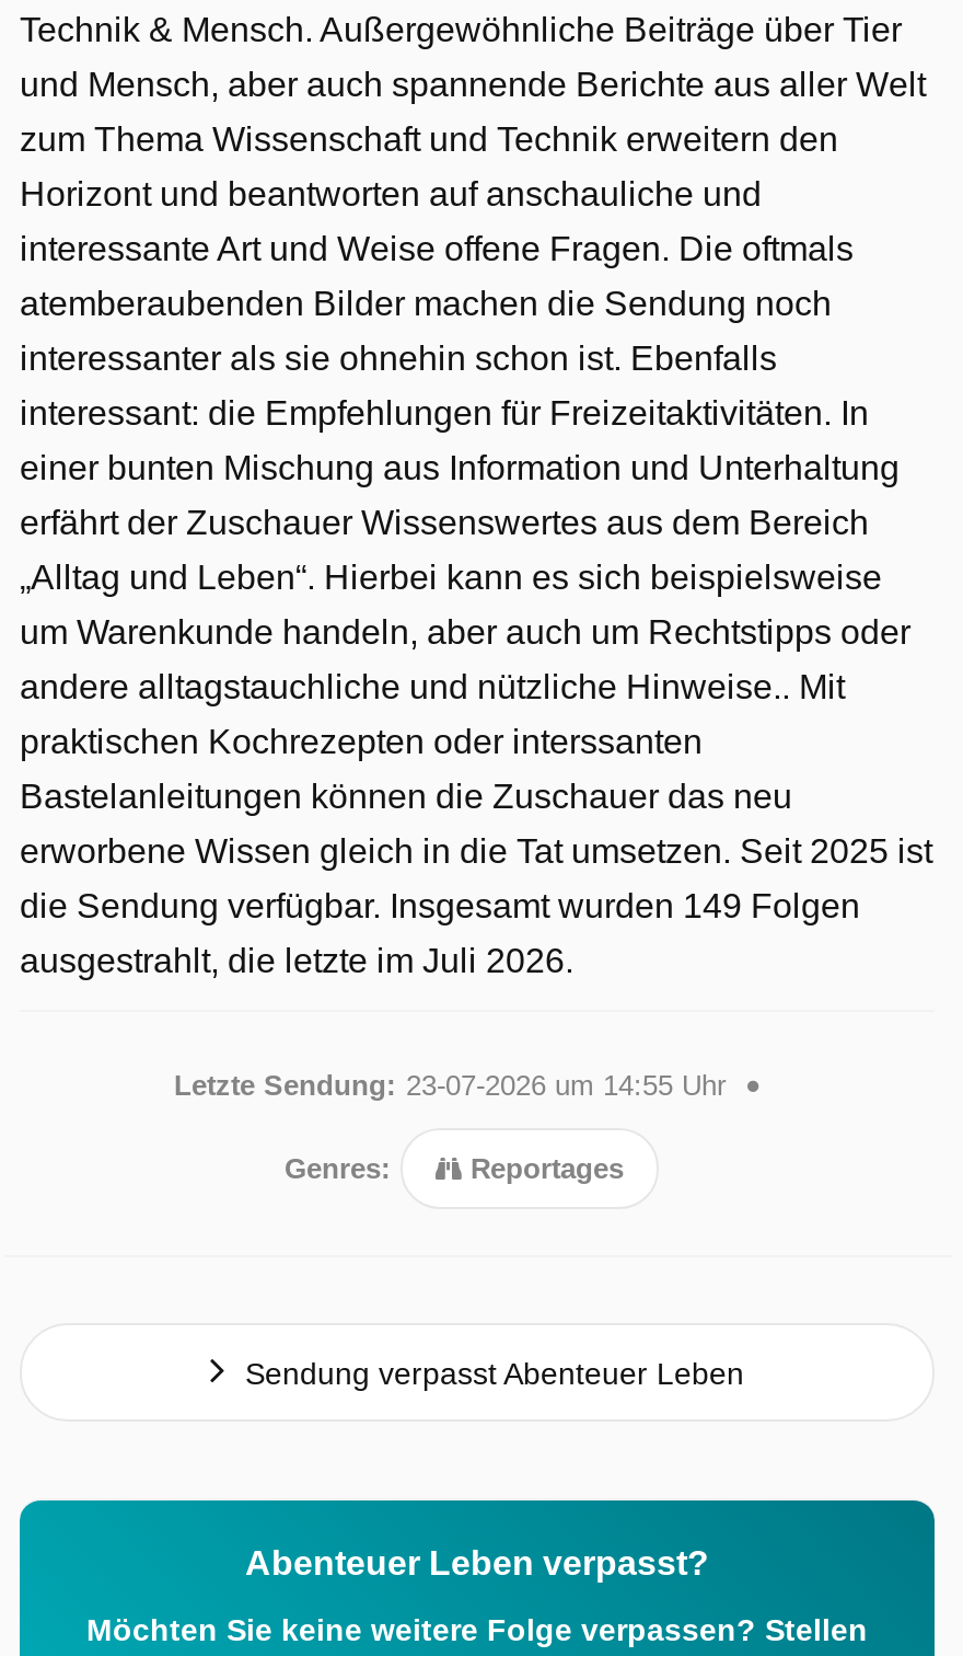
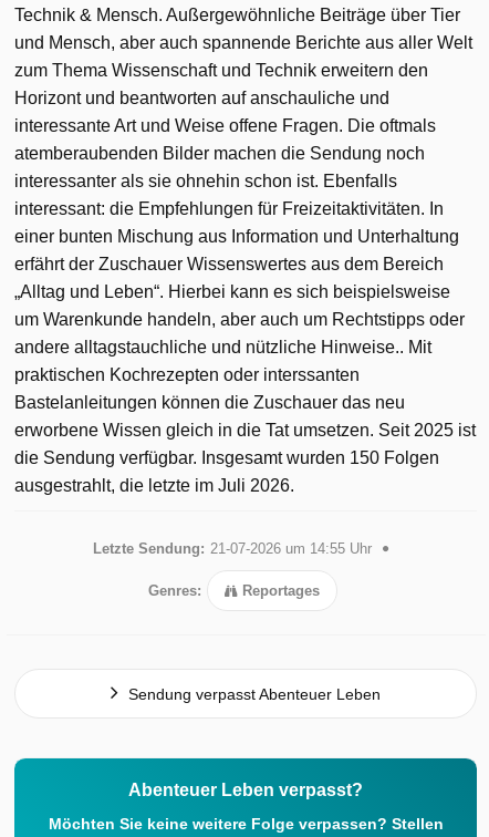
- die Sendung verfügbar. Insgesamt wurden 149 Folgen
+ die Sendung verfügbar. Insgesamt wurden 150 Folgen

- Letzte Sendung: 23-07-2026 um 14:55 Uhr
+ Letzte Sendung: 21-07-2026 um 14:55 Uhr
